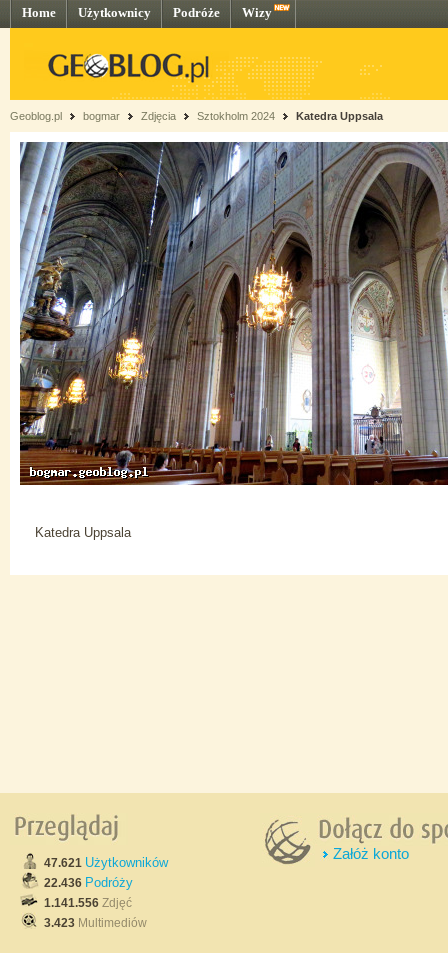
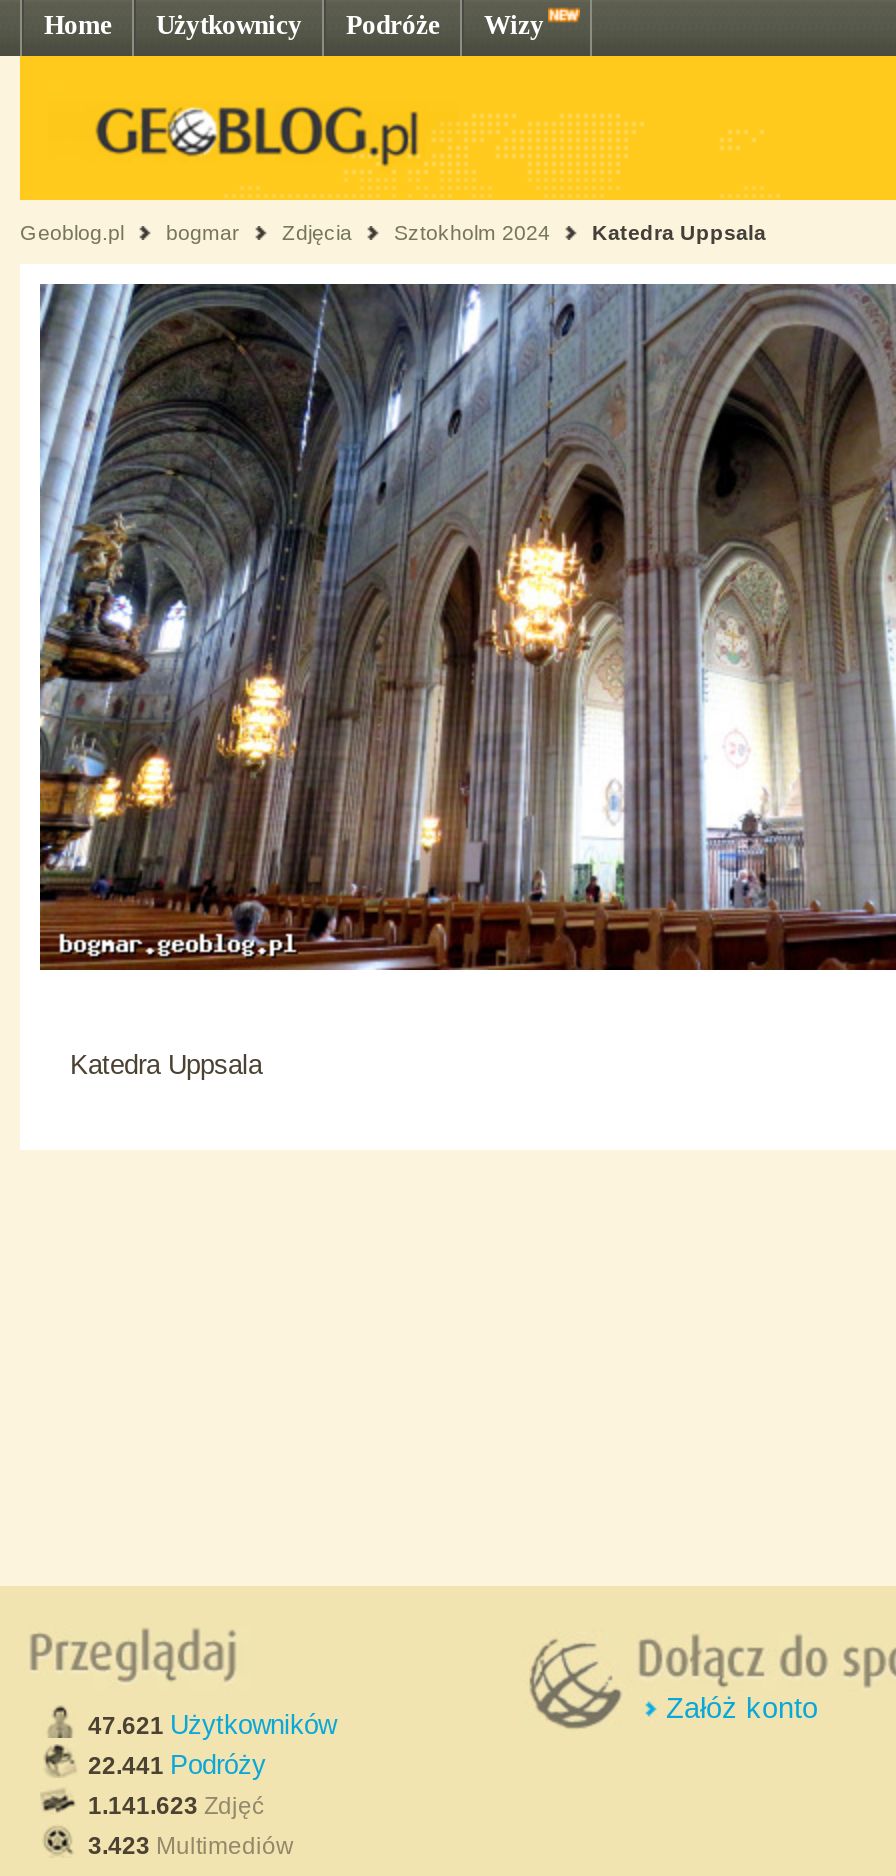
- 22.436 Podróży
+ 22.441 Podróży

- 1.141.556 Zdjęć
+ 1.141.623 Zdjęć
